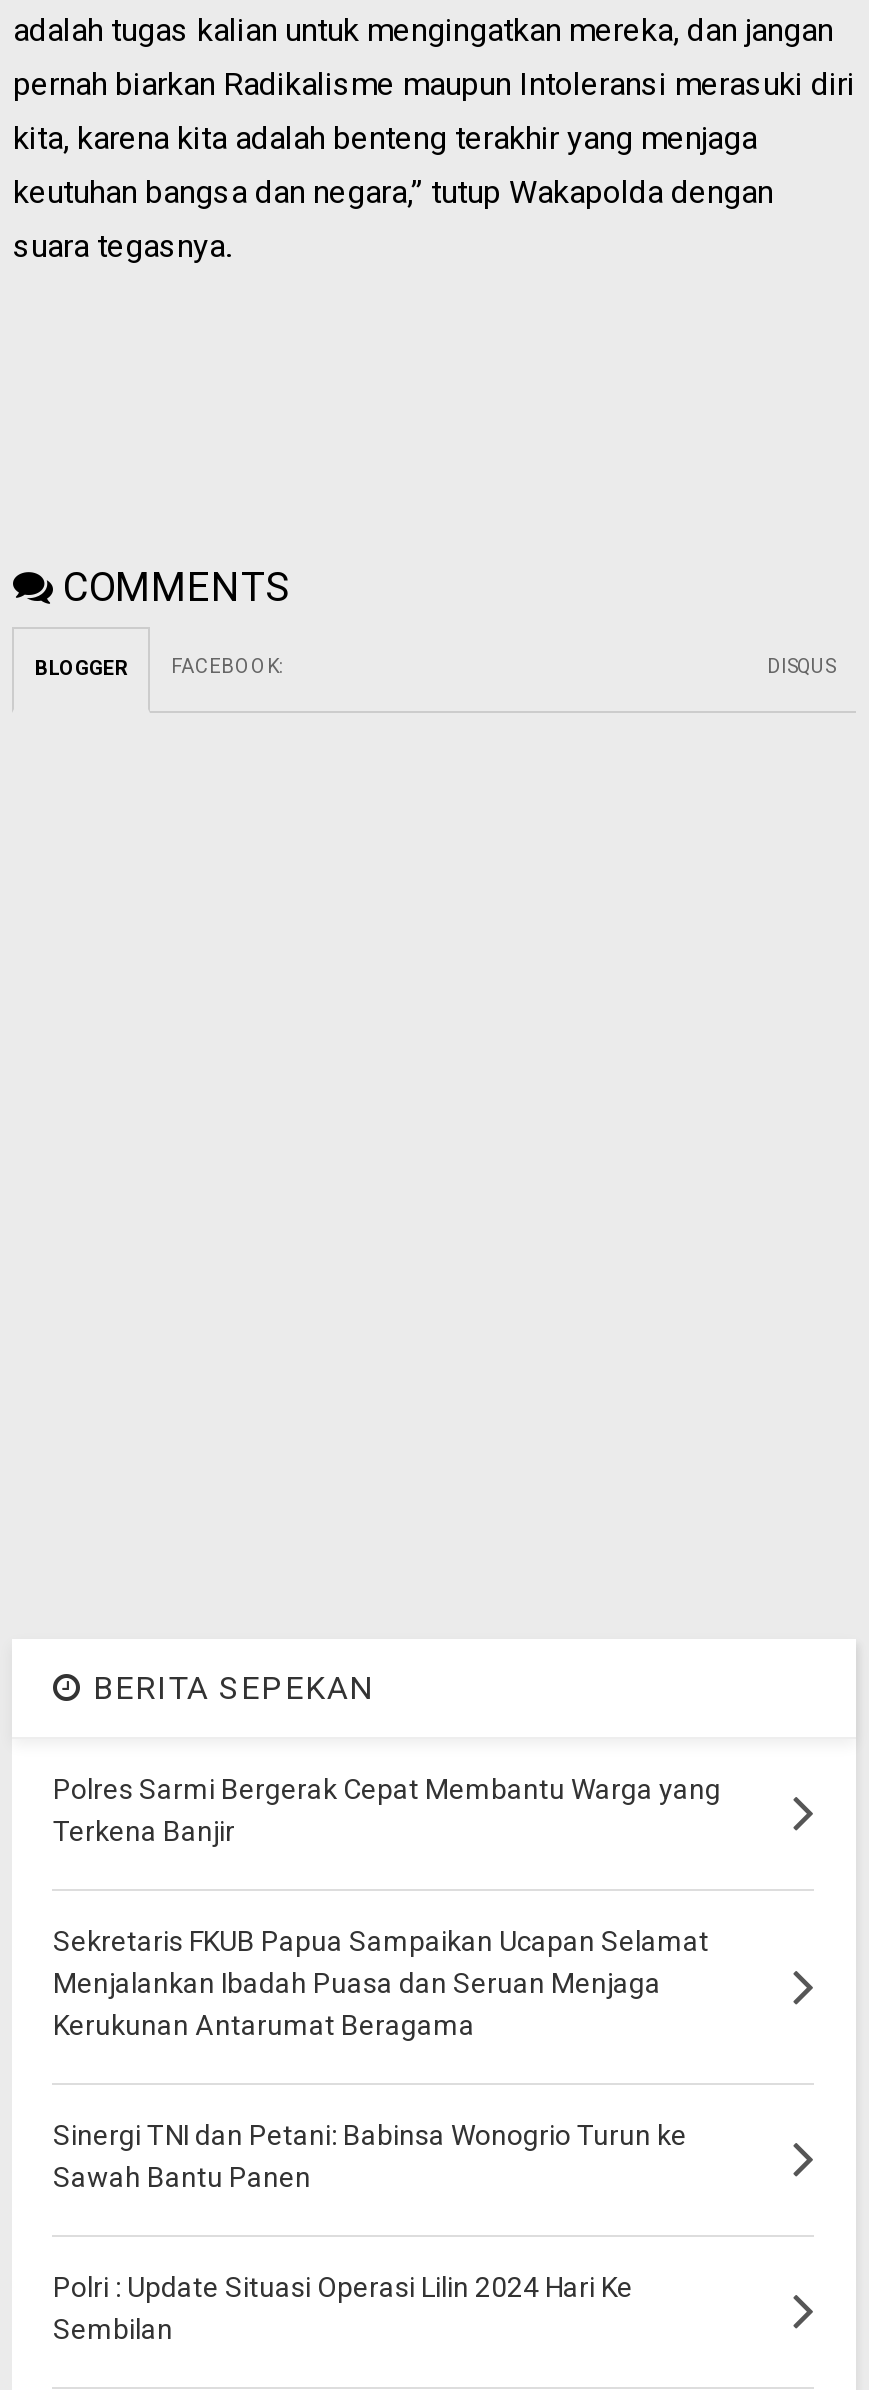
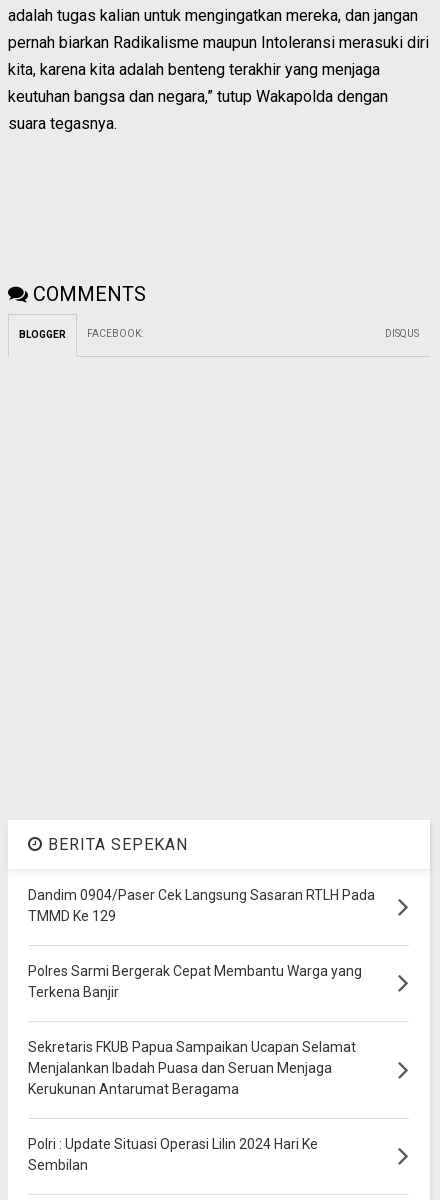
+ Dandim 0904/Paser Cek Langsung Sasaran RTLH Pada
+ TMMD Ke 129

moved down: Polres Sarmi Bergerak Cepat Membantu Warga yang | Terkena Banjir | Sekretaris FKUB Papua Sampaikan Ucapan Selamat | Menjalankan Ibadah Puasa dan Seruan Menjaga | Kerukunan Antarumat Beragama

- Sinergi TNI dan Petani: Babinsa Wonogrio Turun ke
- Sawah Bantu Panen
